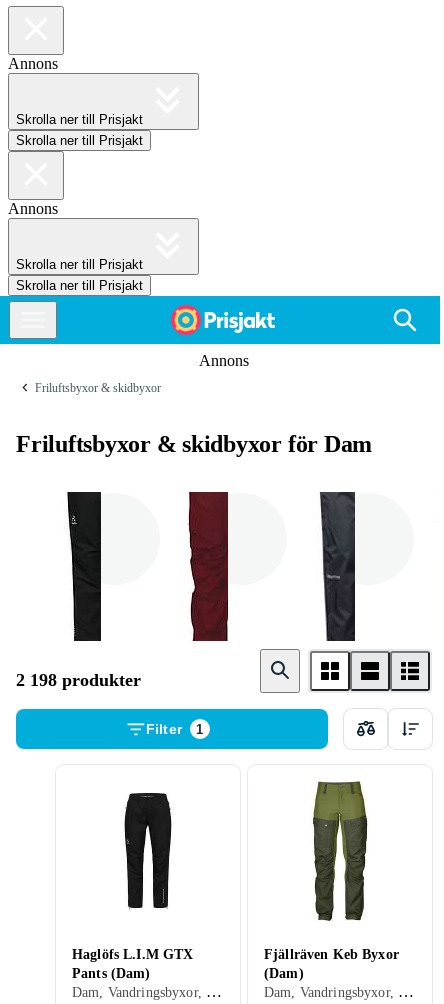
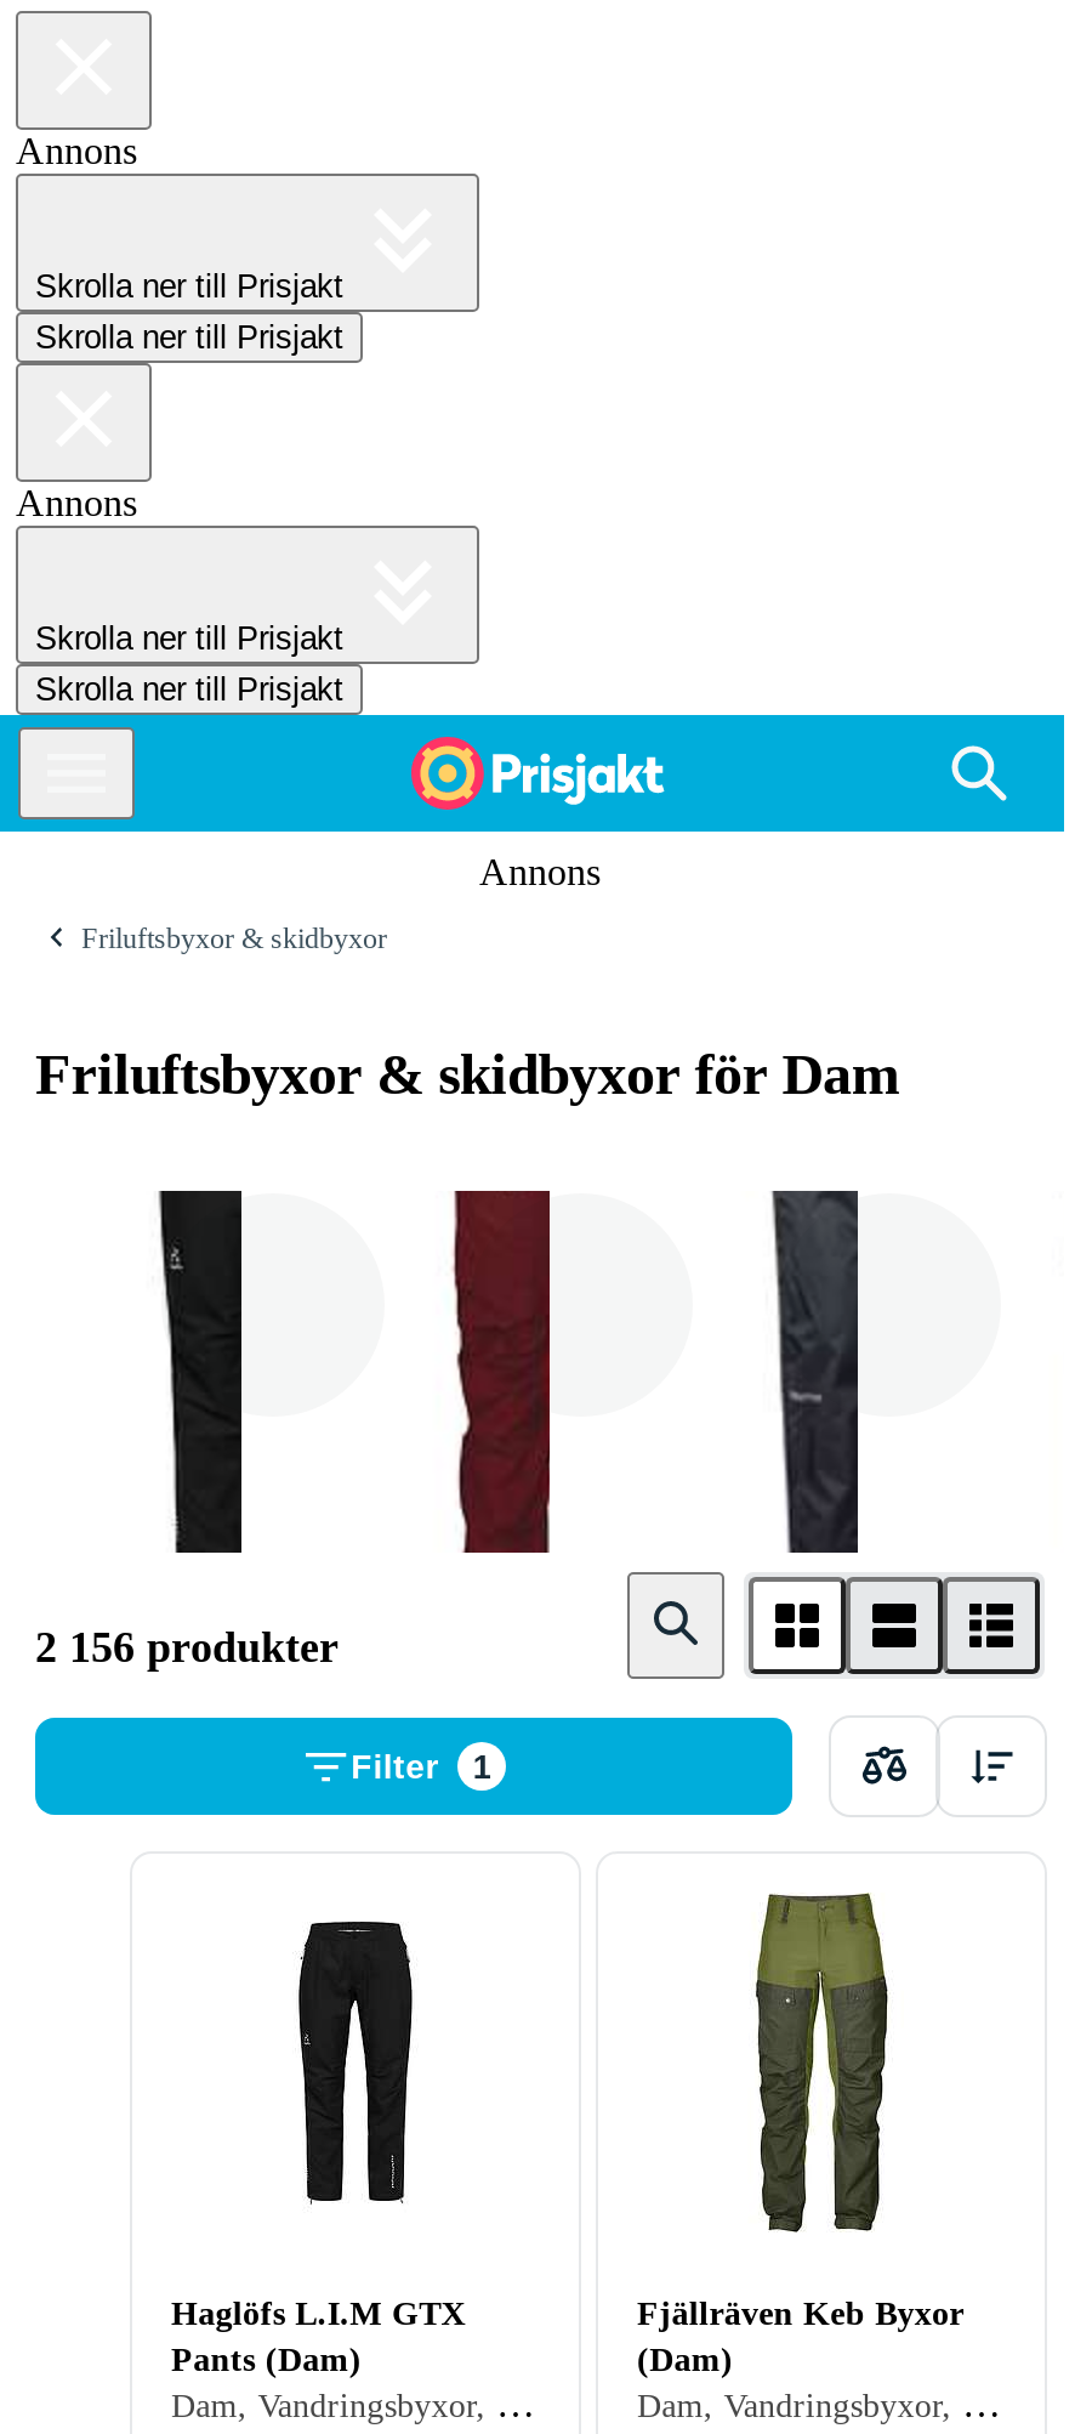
- 2 198 produkter
+ 2 156 produkter
